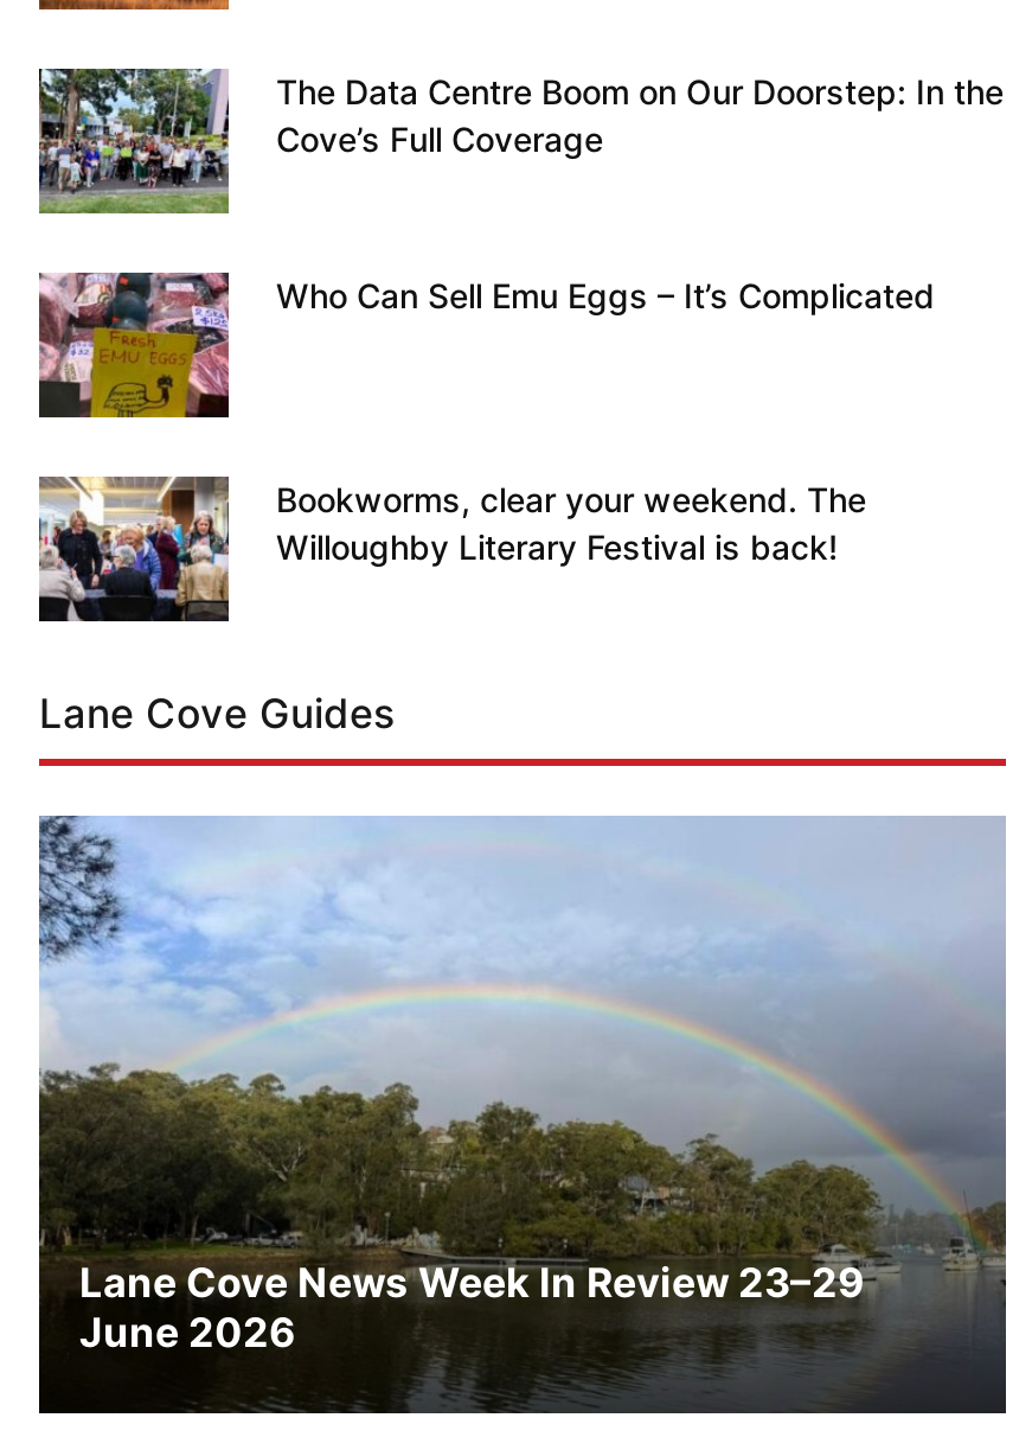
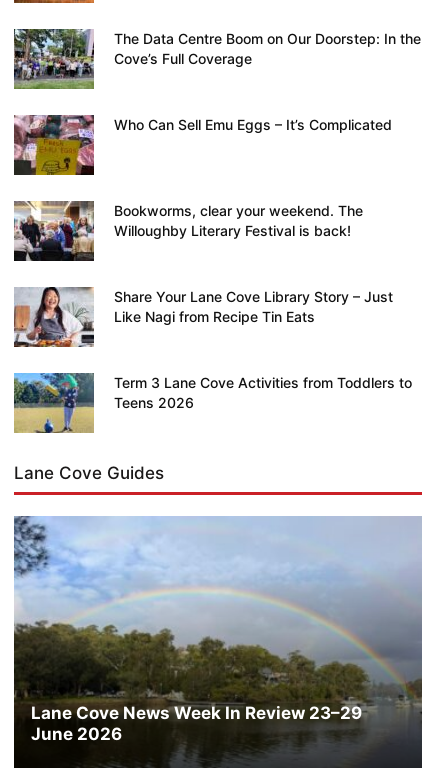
+ [image]
+ Share Your Lane Cove Library Story – Just
+ Like Nagi from Recipe Tin Eats

+ [image]
+ Term 3 Lane Cove Activities from Toddlers to
+ Teens 2026
